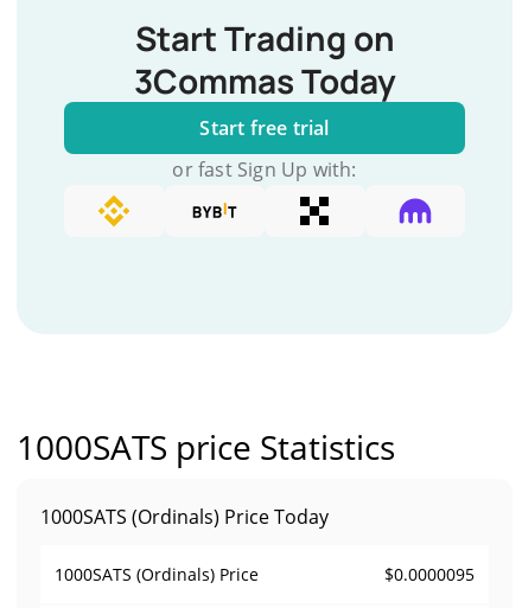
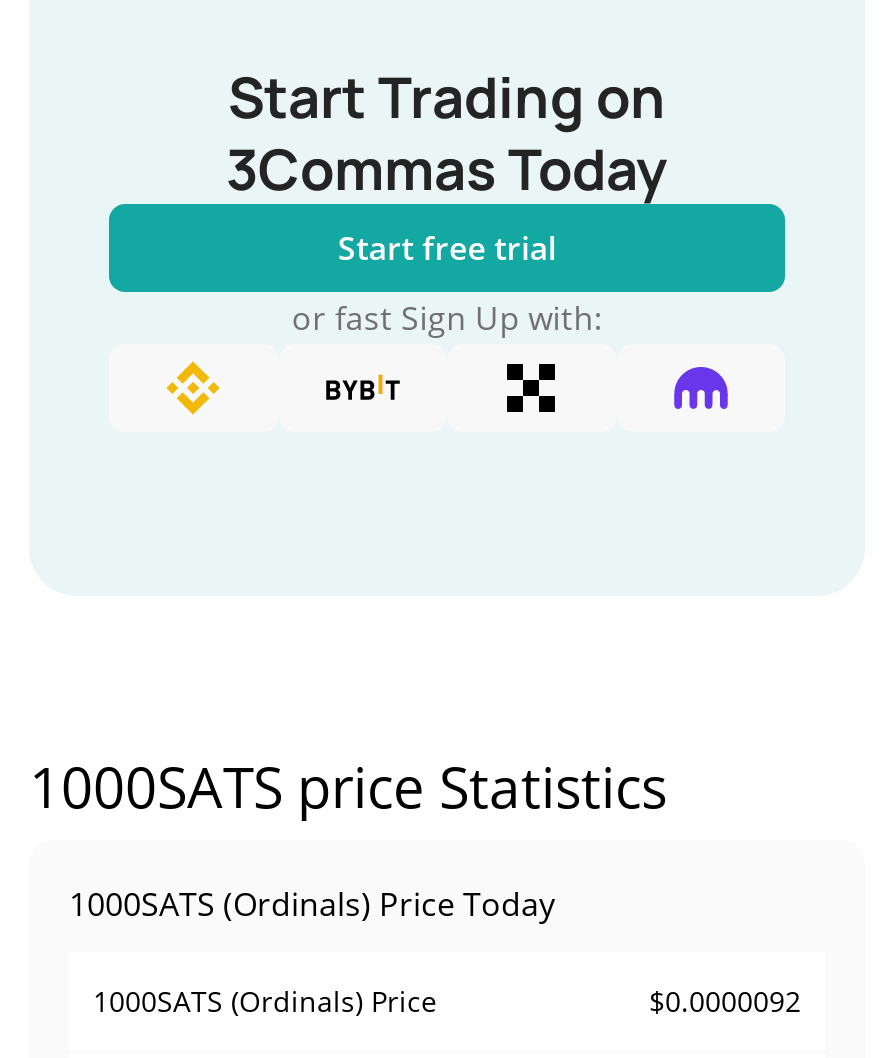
- $0.0000095
+ $0.0000092
